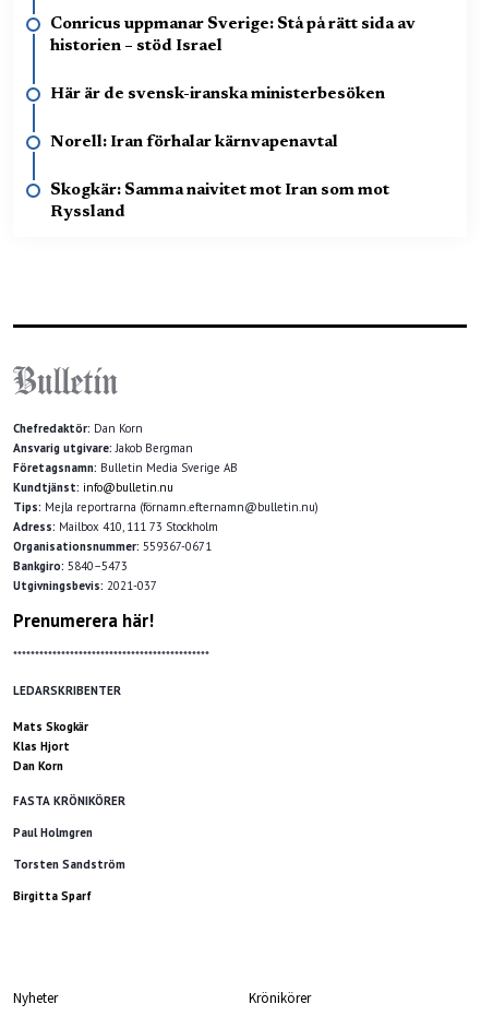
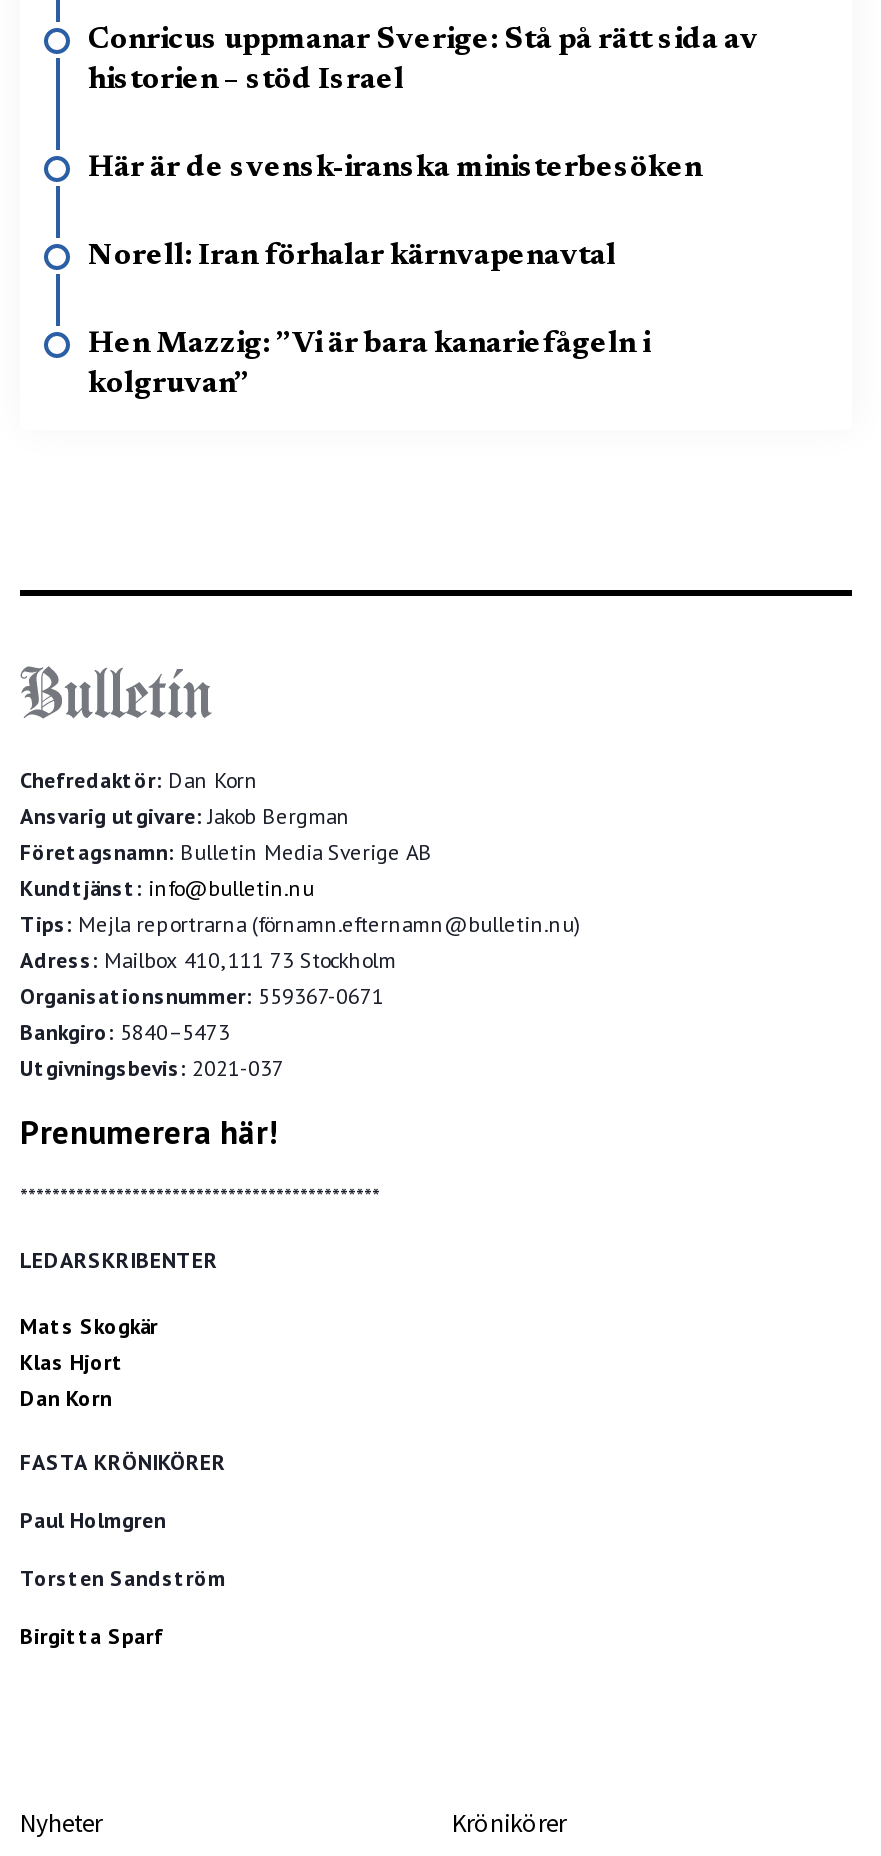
- Skogkär: Samma naivitet mot Iran som mot
- Ryssland
+ Hen Mazzig: ”Vi är bara kanariefågeln i
+ kolgruvan”
